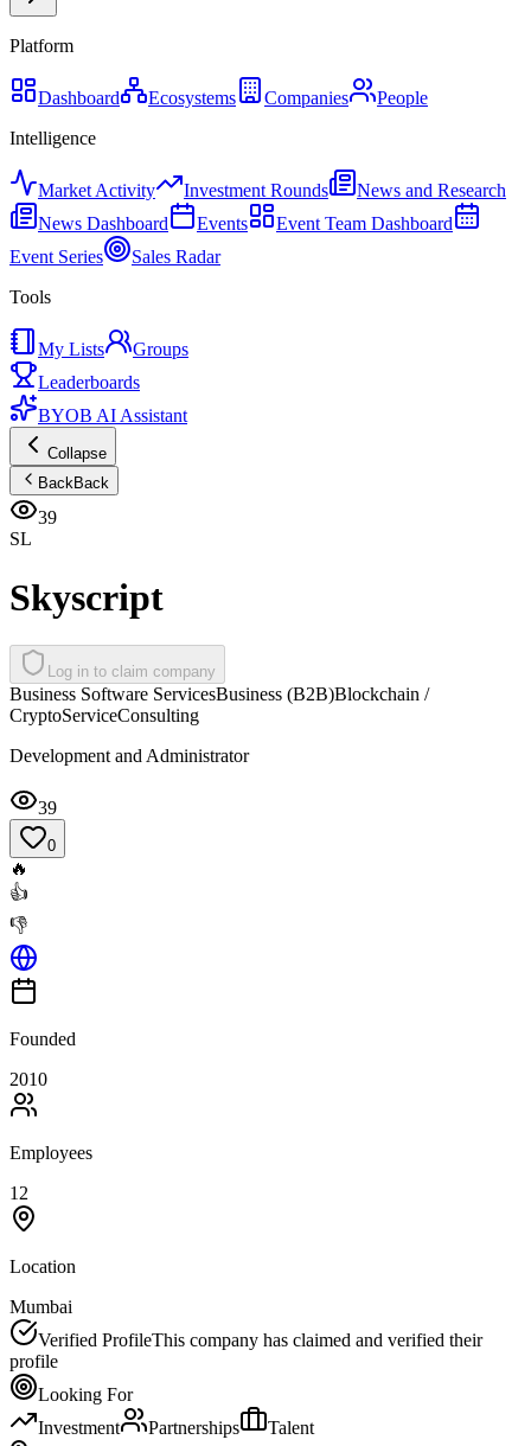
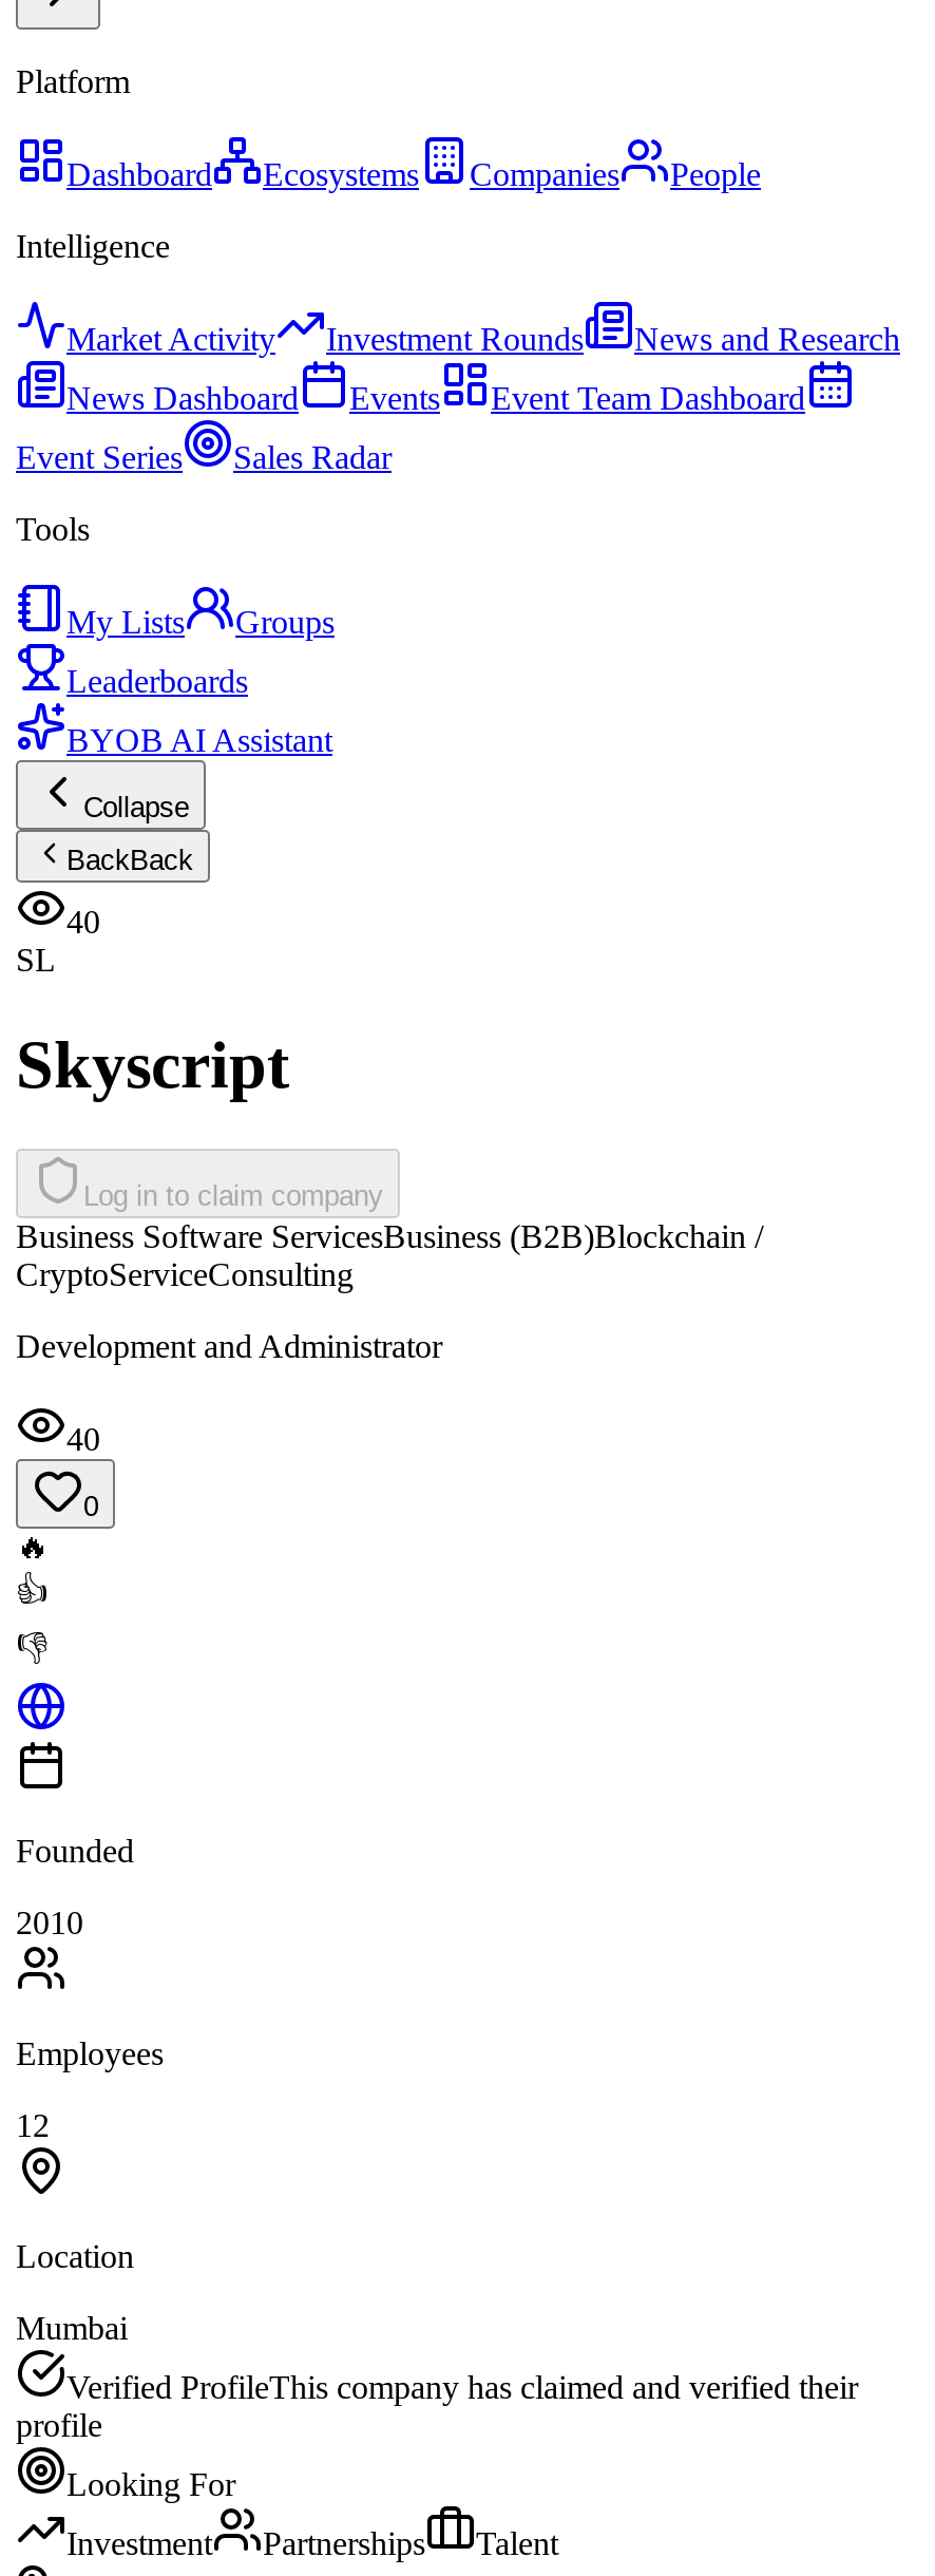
- 39
+ 40

- 39
+ 40
